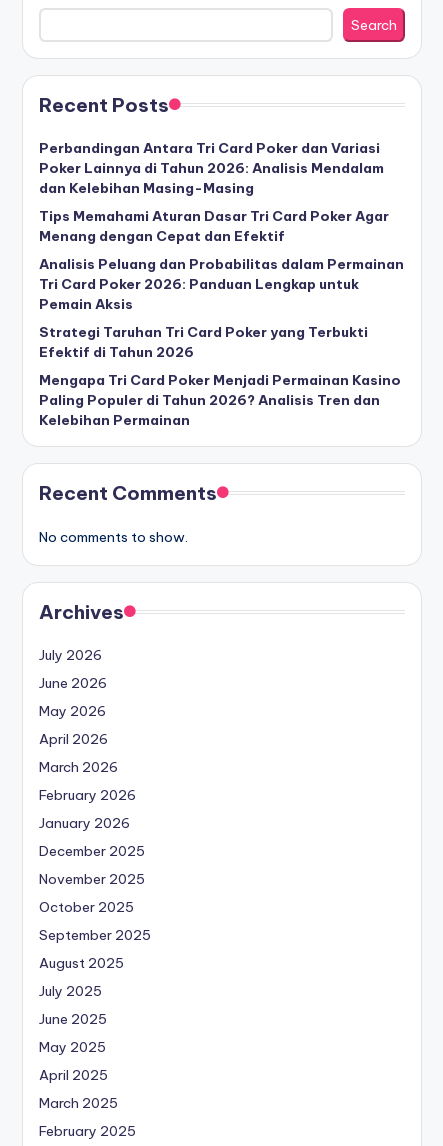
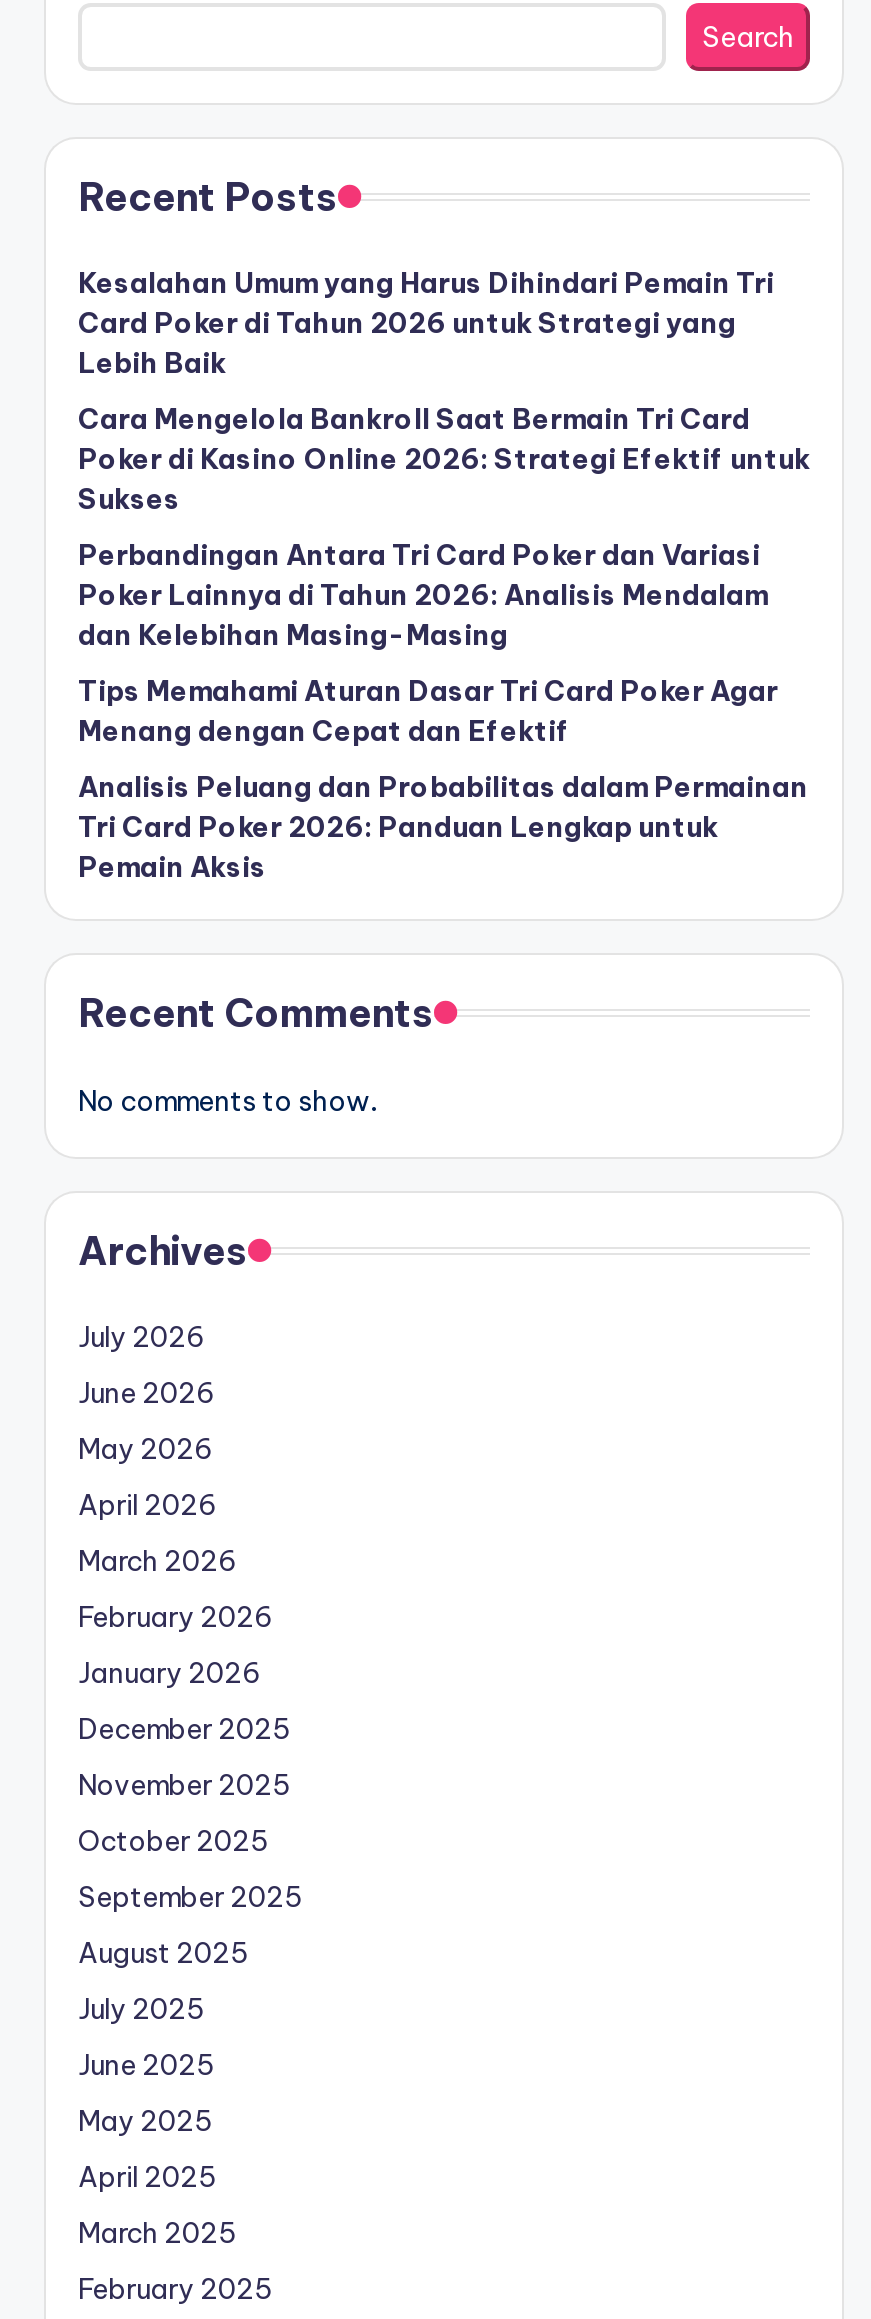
+ Kesalahan Umum yang Harus Dihindari Pemain Tri
+ Card Poker di Tahun 2026 untuk Strategi yang
+ Lebih Baik
+ Cara Mengelola Bankroll Saat Bermain Tri Card
+ Poker di Kasino Online 2026: Strategi Efektif untuk
+ Sukses

moved down: Perbandingan Antara Tri Card Poker dan Variasi | Poker Lainnya di Tahun 2026: Analisis Mendalam | dan Kelebihan Masing-Masing | Tips Memahami Aturan Dasar Tri Card Poker Agar | Menang dengan Cepat dan Efektif | Analisis Peluang dan Probabilitas dalam Permainan | Tri Card Poker 2026: Panduan Lengkap untuk | Pemain Aksis

- Strategi Taruhan Tri Card Poker yang Terbukti
- Efektif di Tahun 2026
- Mengapa Tri Card Poker Menjadi Permainan Kasino
- Paling Populer di Tahun 2026? Analisis Tren dan
- Kelebihan Permainan
